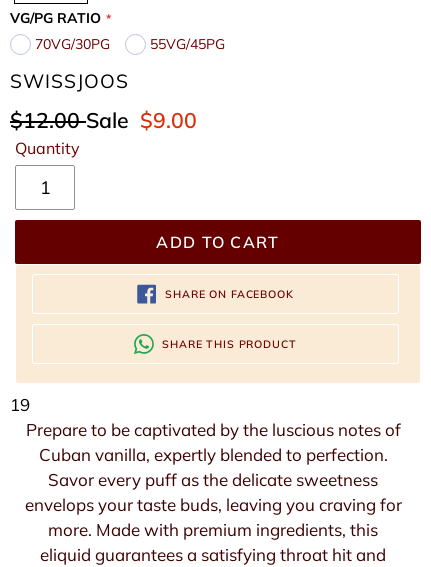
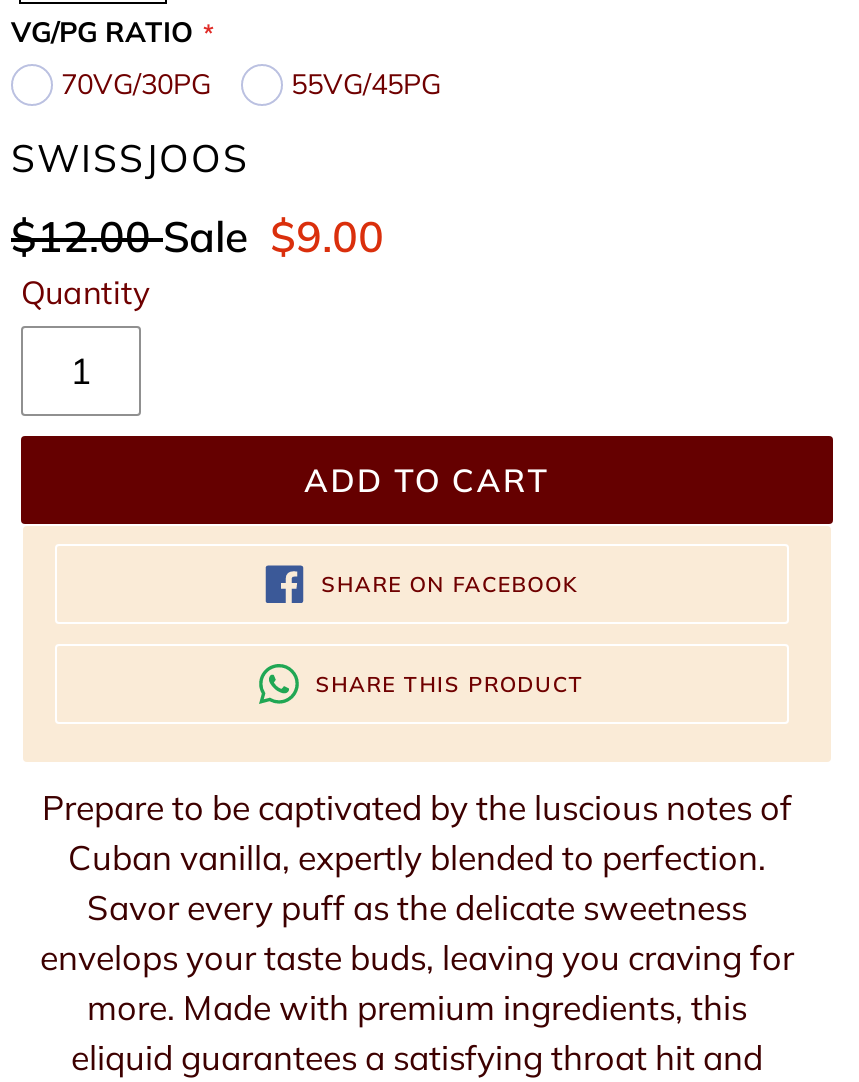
- 19
